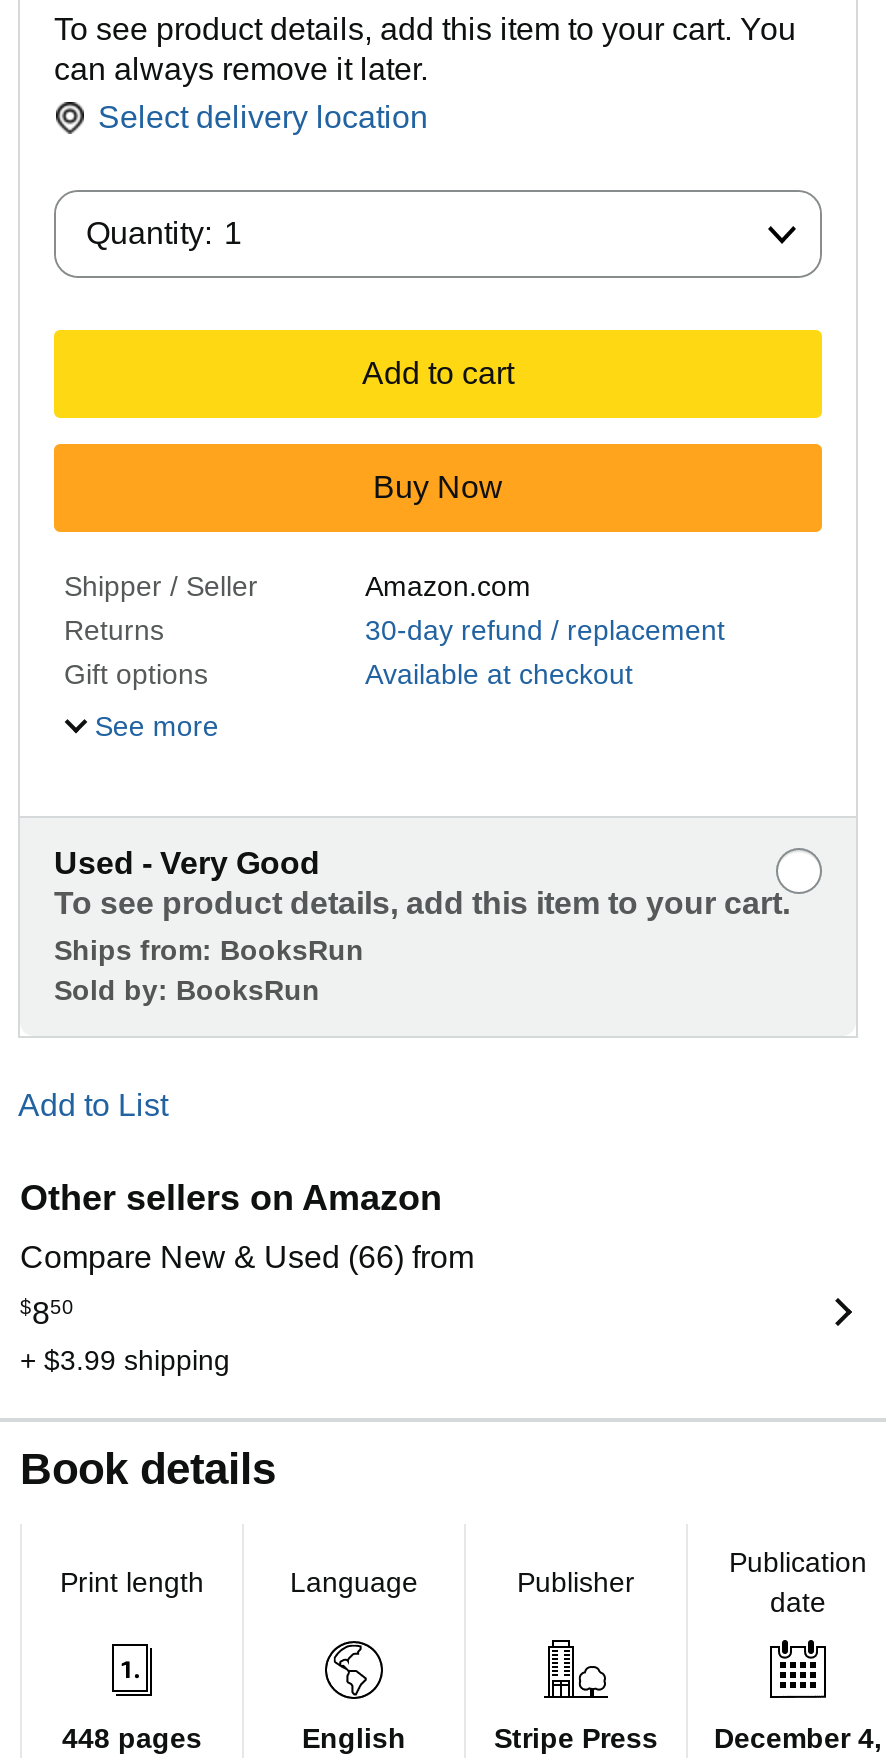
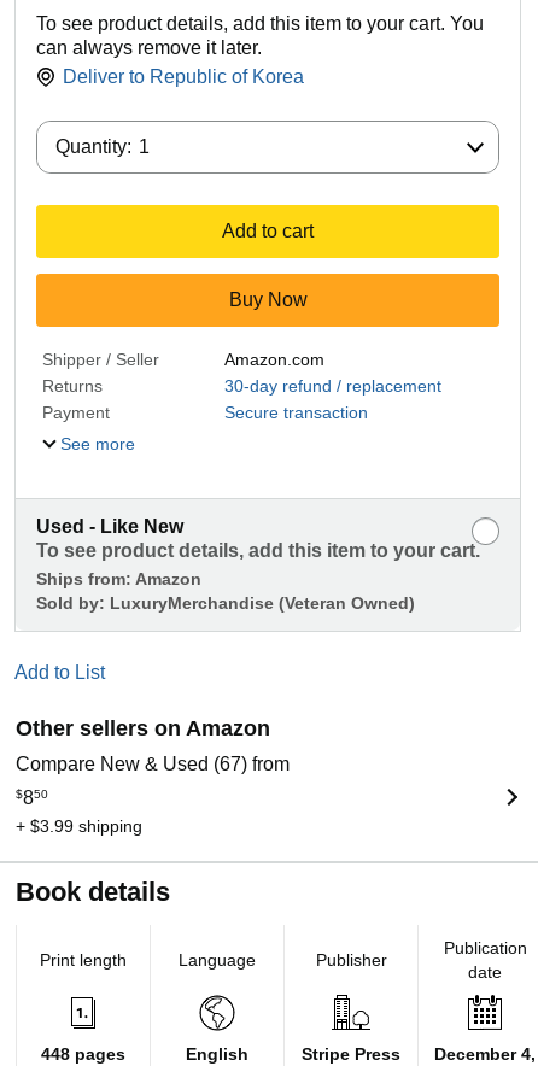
- Select delivery location
+ Deliver to Republic of Korea

- Gift options
- Available at checkout
+ Payment
+ Secure transaction

- Used - Very Good
+ Used - Like New

- Ships from: BooksRun
- Sold by: BooksRun
+ Ships from: Amazon
+ Sold by: LuxuryMerchandise (Veteran Owned)

- Compare New & Used (66) from
+ Compare New & Used (67) from
